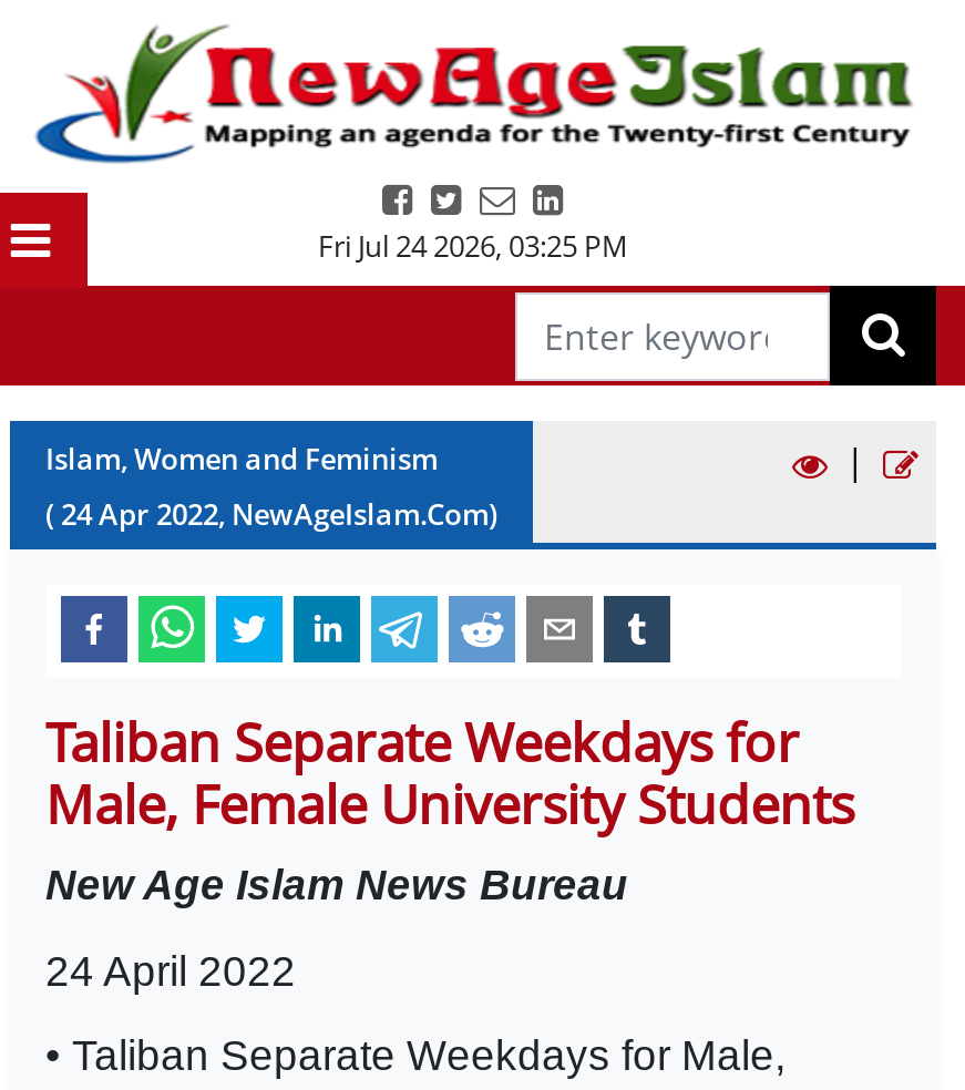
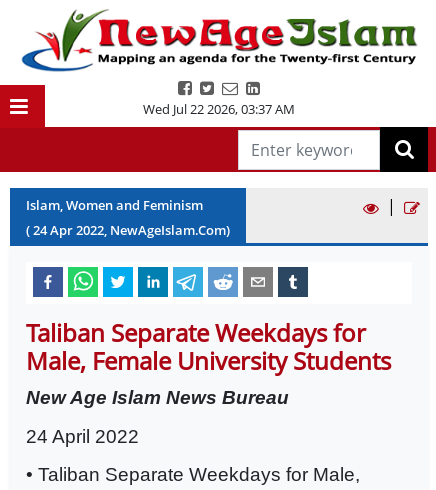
- Fri Jul 24 2026, 03:25 PM
+ Wed Jul 22 2026, 03:37 AM
